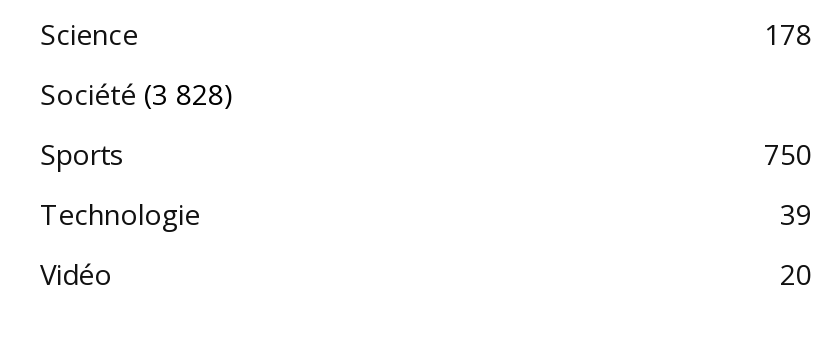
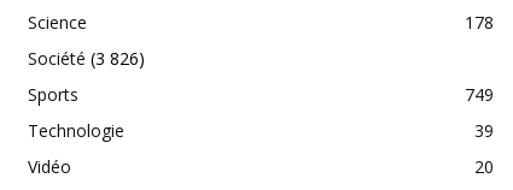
- Société (3 828)
+ Société (3 826)

- 750
+ 749
